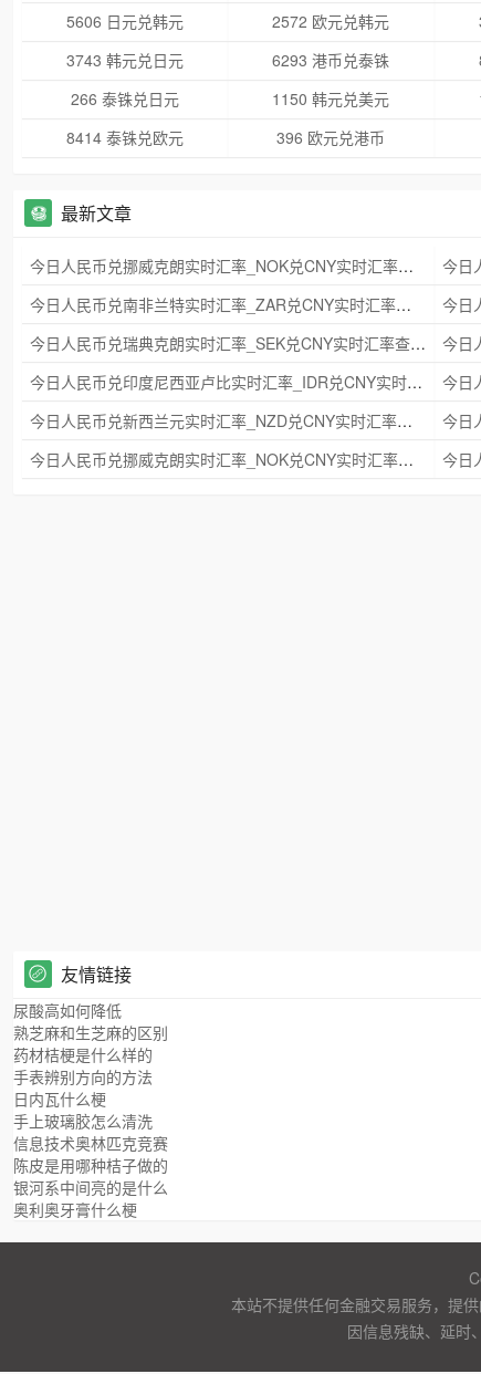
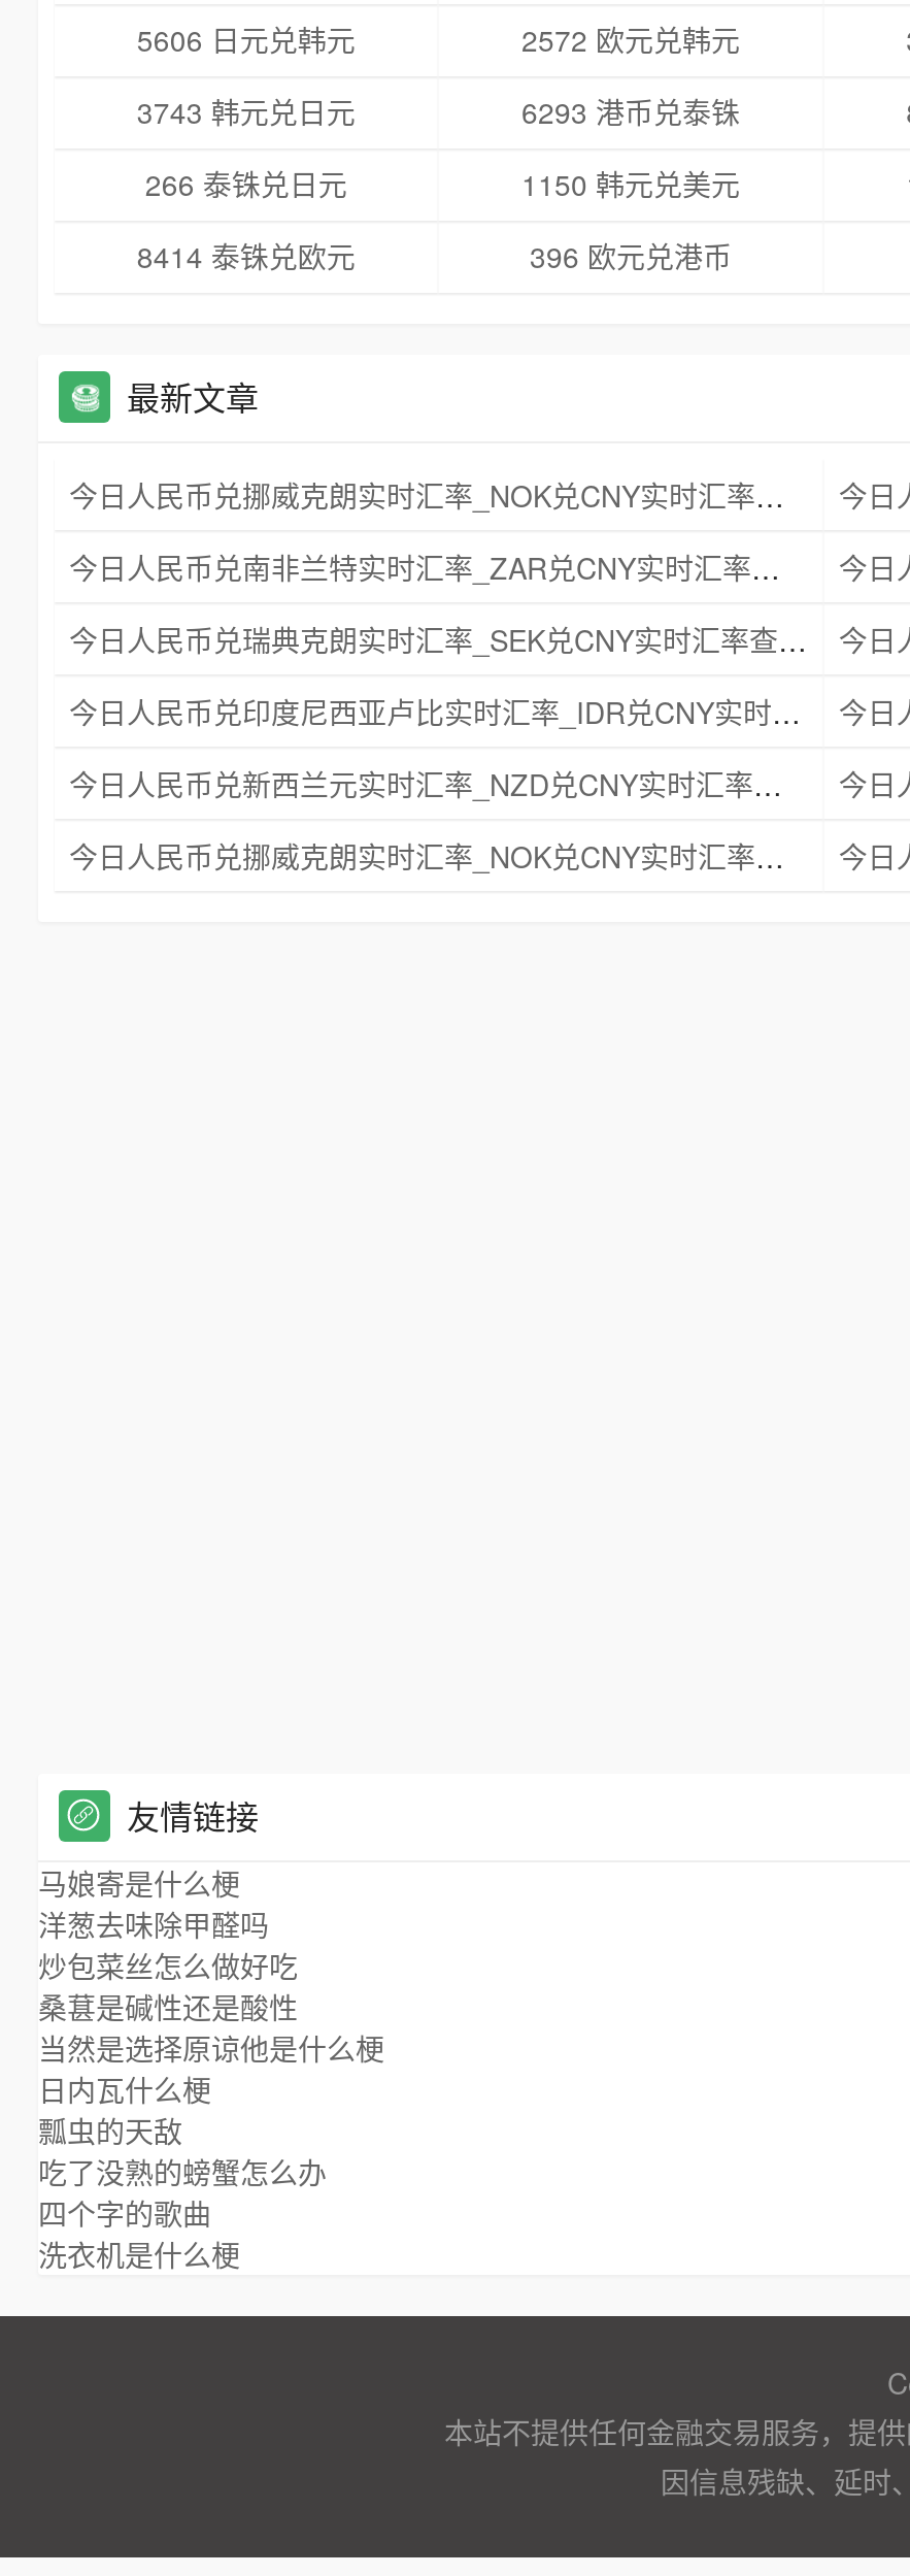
- 尿酸高如何降低
- 熟芝麻和生芝麻的区别
- 药材桔梗是什么样的
- 手表辨别方向的方法
+ 马娘寄是什么梗
+ 洋葱去味除甲醛吗
+ 炒包菜丝怎么做好吃
+ 桑葚是碱性还是酸性
+ 当然是选择原谅他是什么梗

moved down: 日内瓦什么梗

- 手上玻璃胶怎么清洗
- 信息技术奥林匹克竞赛
- 陈皮是用哪种桔子做的
- 银河系中间亮的是什么
- 奥利奥牙膏什么梗
+ 瓢虫的天敌
+ 吃了没熟的螃蟹怎么办
+ 四个字的歌曲
+ 洗衣机是什么梗
